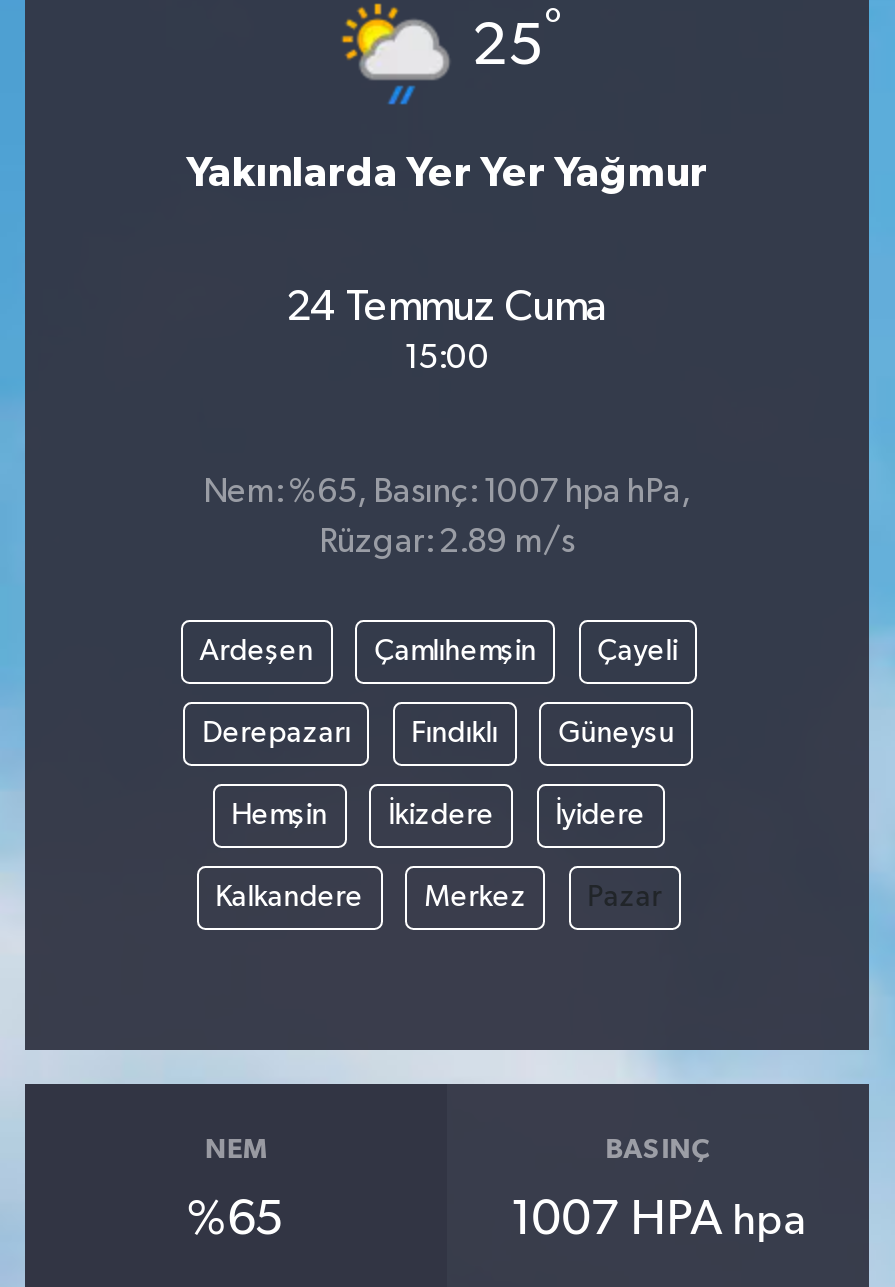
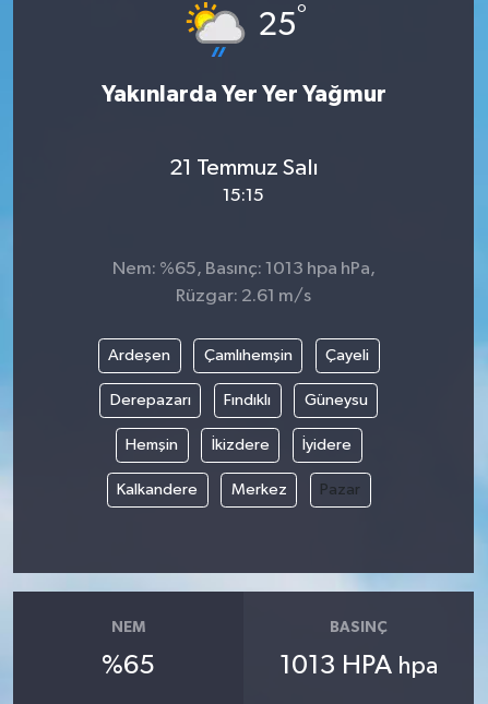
- 24 Temmuz Cuma
+ 21 Temmuz Salı

- 15:00
+ 15:15

- Nem: %65, Basınç: 1007 hpa hPa,
+ Nem: %65, Basınç: 1013 hpa hPa,

- Rüzgar: 2.89 m/s
+ Rüzgar: 2.61 m/s

- 1007 HPA hpa
+ 1013 HPA hpa
